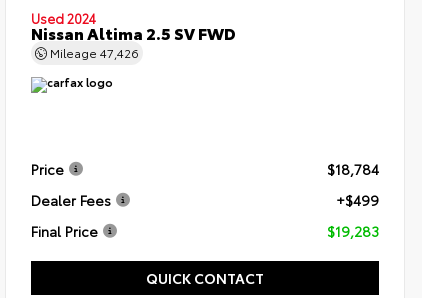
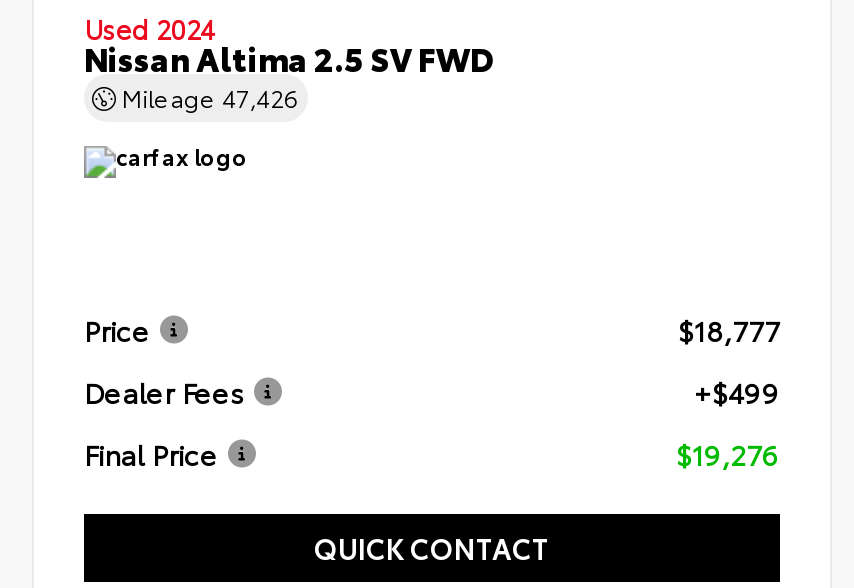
- $18,784
+ $18,777

- $19,283
+ $19,276
